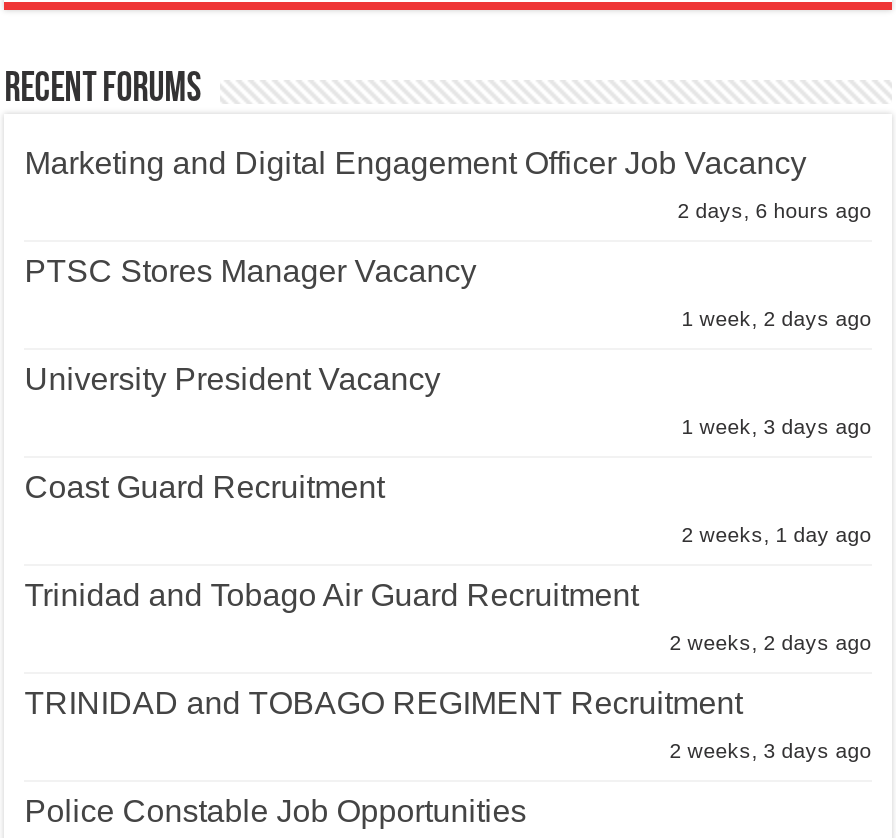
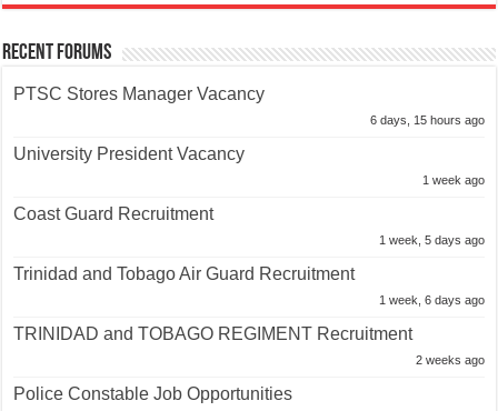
- Marketing and Digital Engagement Officer Job Vacancy
- 2 days, 6 hours ago

- 1 week, 2 days ago
+ 6 days, 15 hours ago

- 1 week, 3 days ago
+ 1 week ago

- 2 weeks, 1 day ago
+ 1 week, 5 days ago

- 2 weeks, 2 days ago
+ 1 week, 6 days ago

- 2 weeks, 3 days ago
+ 2 weeks ago
